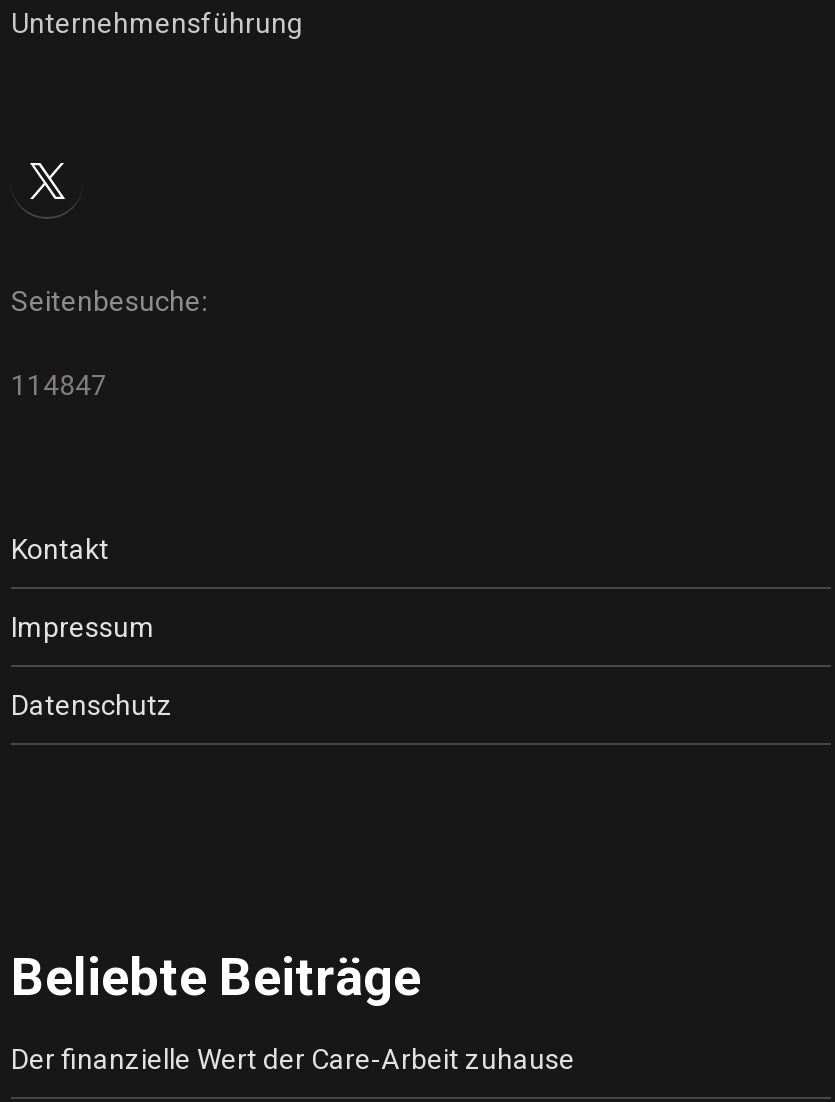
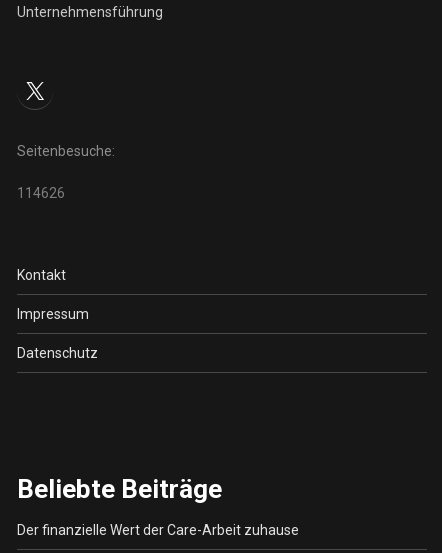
- 114847
+ 114626
